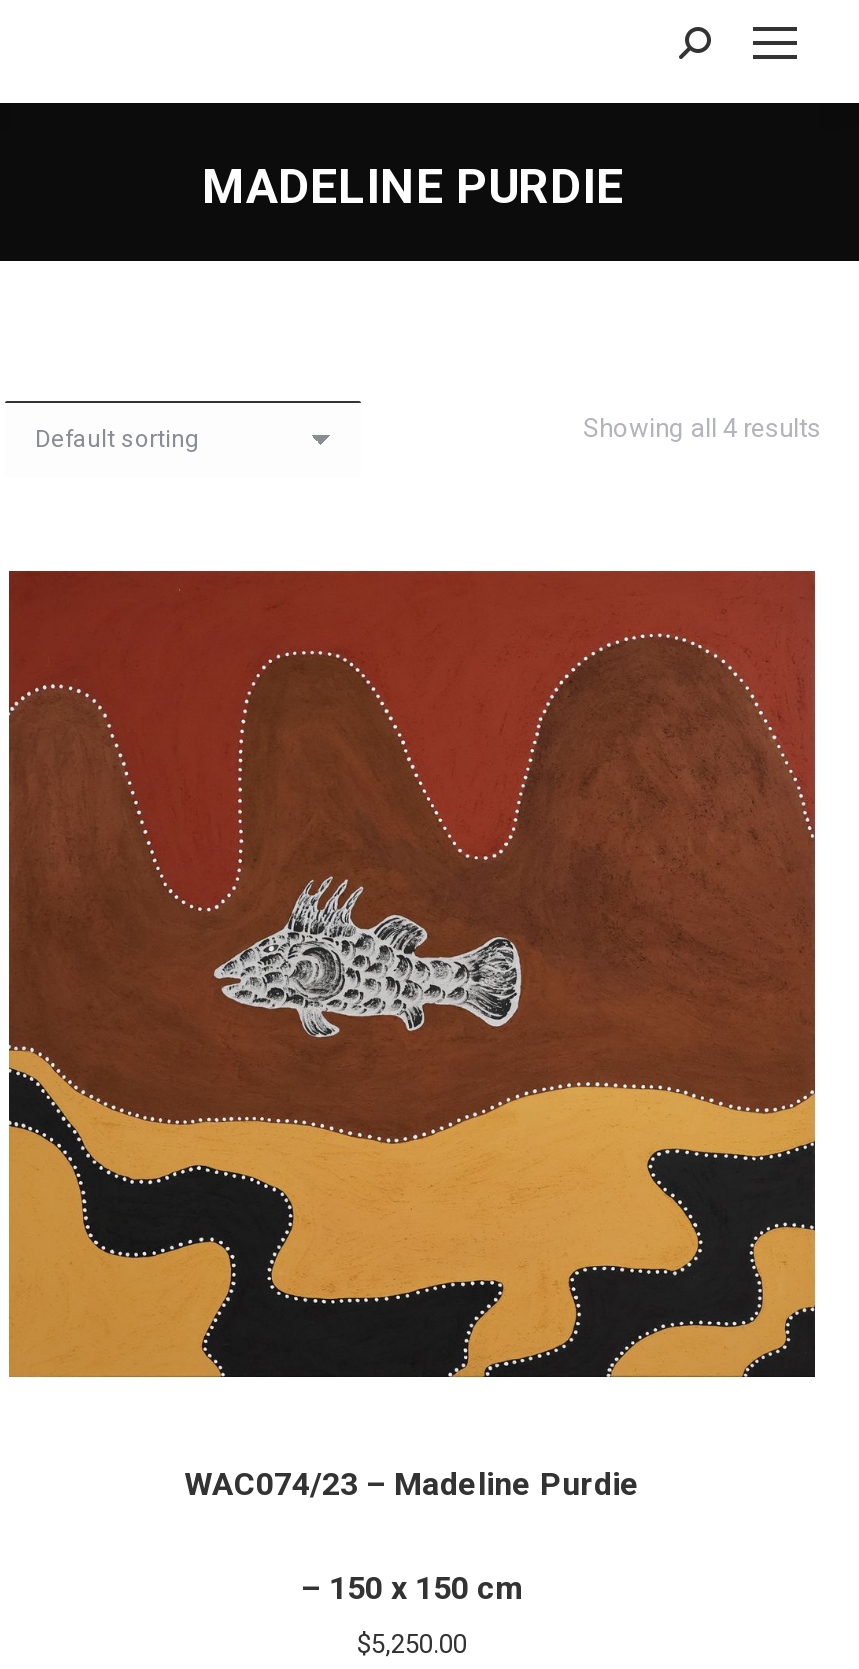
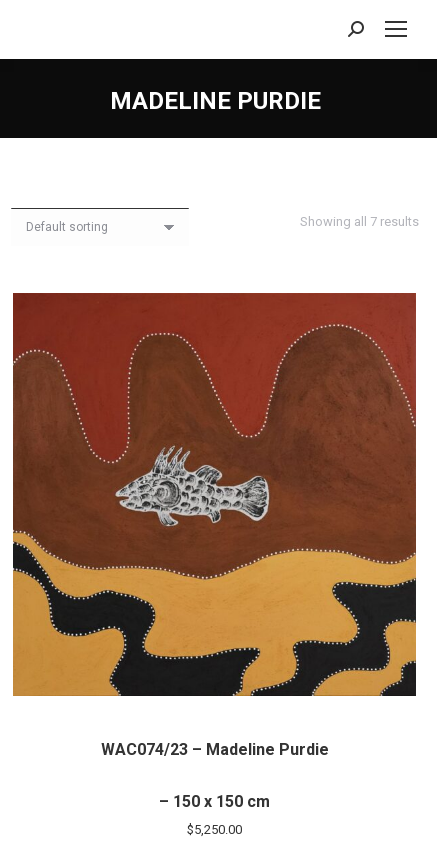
- Showing all 4 results
+ Showing all 7 results
